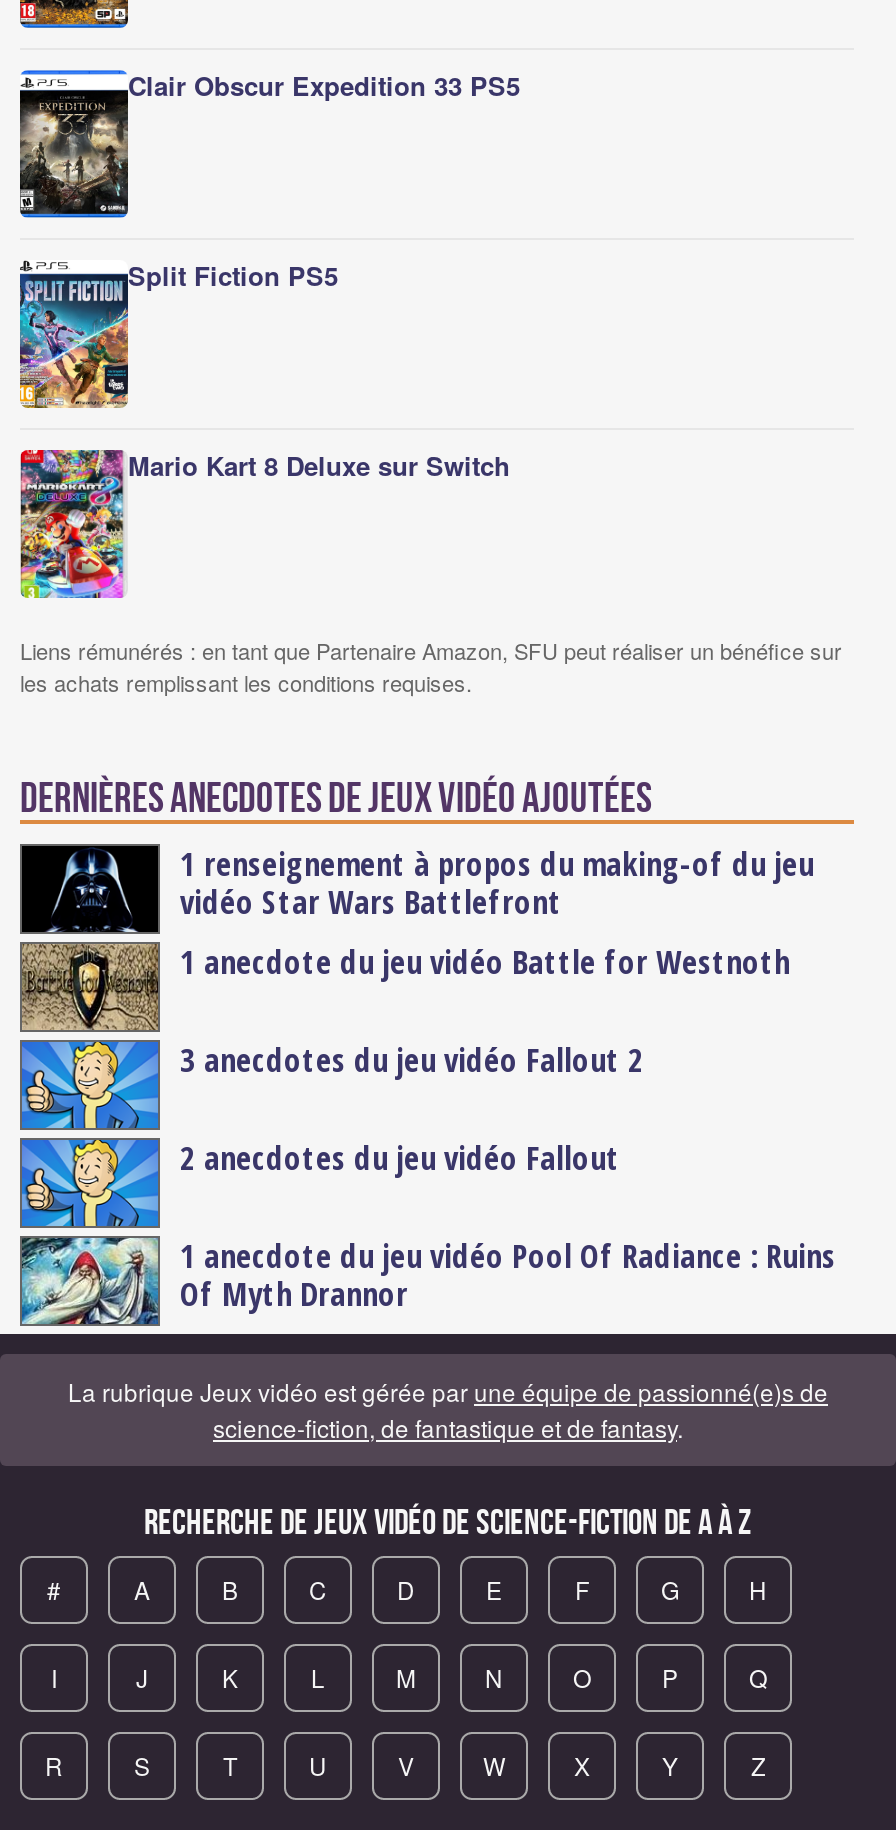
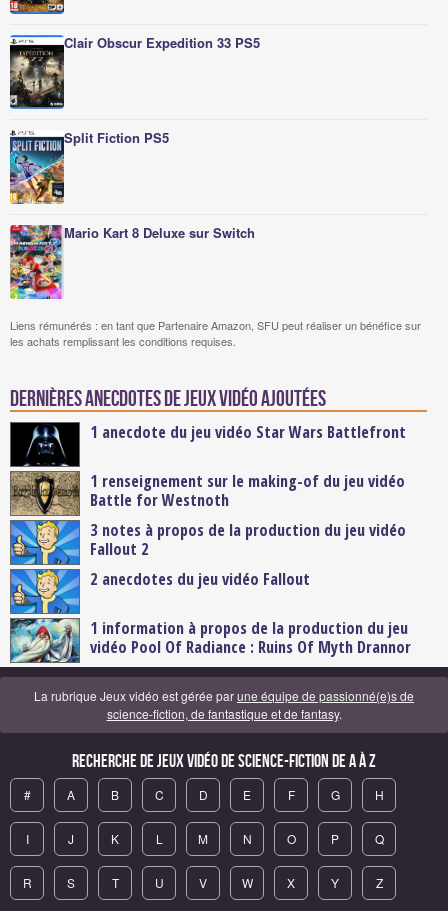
- 1 renseignement à propos du making-of du jeu
- vidéo Star Wars Battlefront
- 1 anecdote du jeu vidéo Battle for Westnoth
+ 1 anecdote du jeu vidéo Star Wars Battlefront

- 3 anecdotes du jeu vidéo Fallout 2
+ 1 renseignement sur le making-of du jeu vidéo
+ Battle for Westnoth
+ 3 notes à propos de la production du jeu vidéo
+ Fallout 2

- 1 anecdote du jeu vidéo Pool Of Radiance : Ruins
- Of Myth Drannor
+ 1 information à propos de la production du jeu
+ vidéo Pool Of Radiance : Ruins Of Myth Drannor
